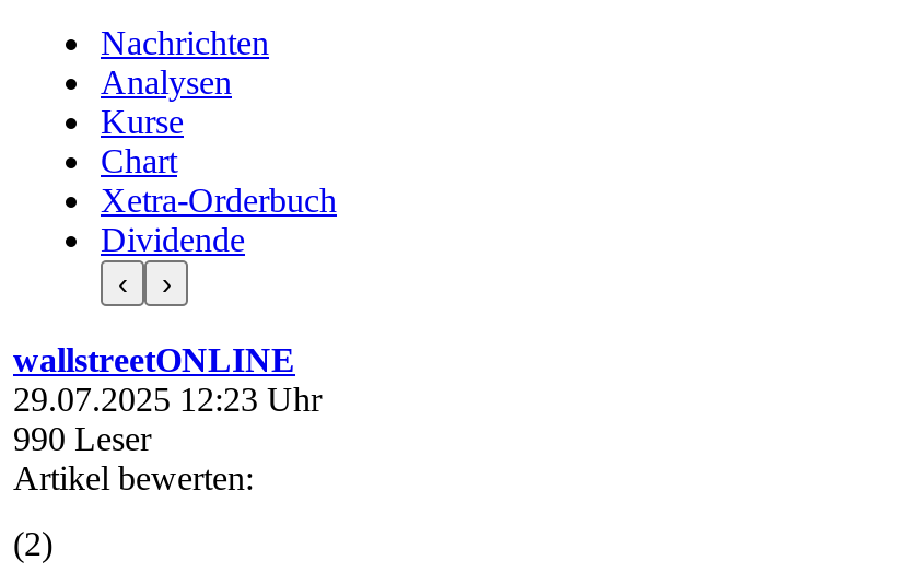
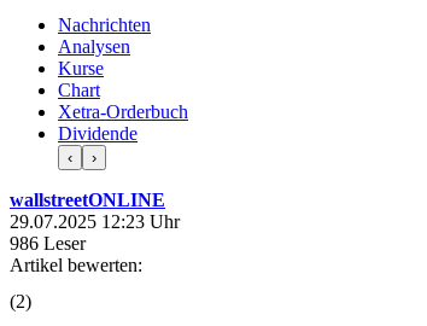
- 990 Leser
+ 986 Leser
